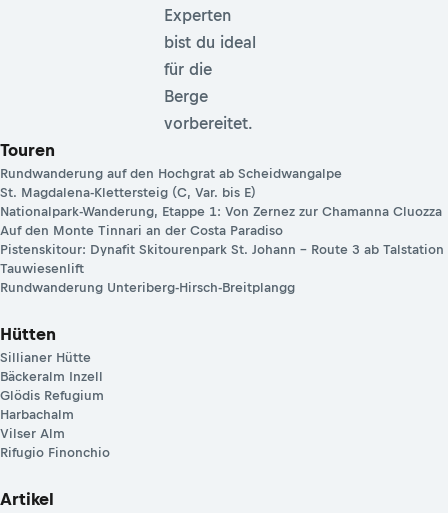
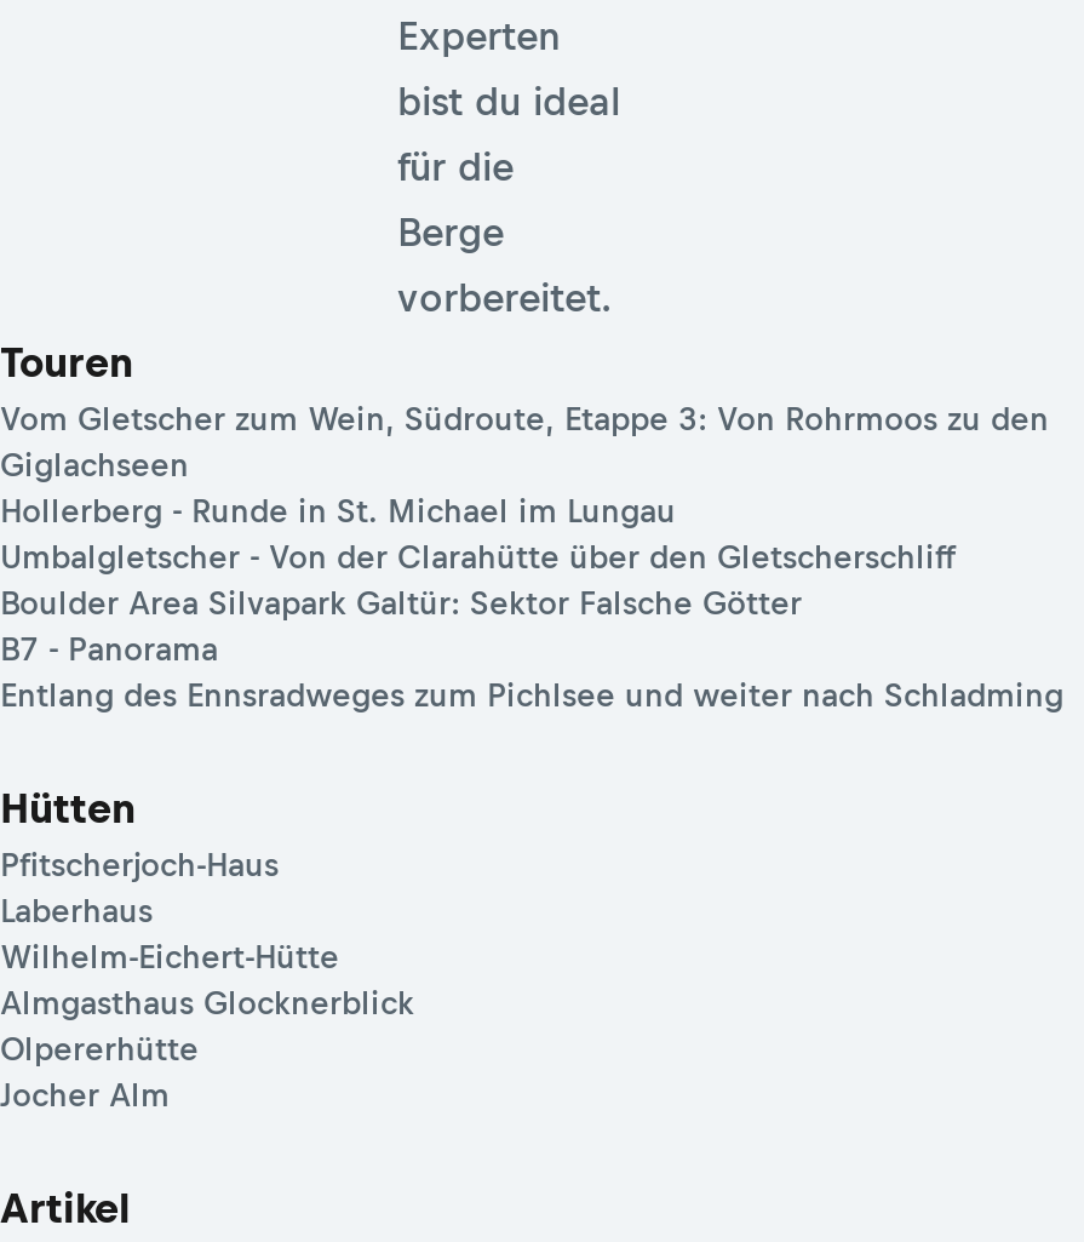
- Rundwanderung auf den Hochgrat ab Scheidwangalpe
- St. Magdalena-Klettersteig (C, Var. bis E)
- Nationalpark-Wanderung, Etappe 1: Von Zernez zur Chamanna Cluozza
- Auf den Monte Tinnari an der Costa Paradiso
- Pistenskitour: Dynafit Skitourenpark St. Johann – Route 3 ab Talstation
- Tauwiesenlift
- Rundwanderung Unteriberg-Hirsch-Breitplangg
+ Vom Gletscher zum Wein, Südroute, Etappe 3: Von Rohrmoos zu den
+ Giglachseen
+ Hollerberg - Runde in St. Michael im Lungau
+ Umbalgletscher - Von der Clarahütte über den Gletscherschliff
+ Boulder Area Silvapark Galtür: Sektor Falsche Götter
+ B7 - Panorama
+ Entlang des Ennsradweges zum Pichlsee und weiter nach Schladming

- Sillianer Hütte
- Bäckeralm Inzell
- Glödis Refugium
- Harbachalm
- Vilser Alm
- Rifugio Finonchio
+ Pfitscherjoch-Haus
+ Laberhaus
+ Wilhelm-Eichert-Hütte
+ Almgasthaus Glocknerblick
+ Olpererhütte
+ Jocher Alm
